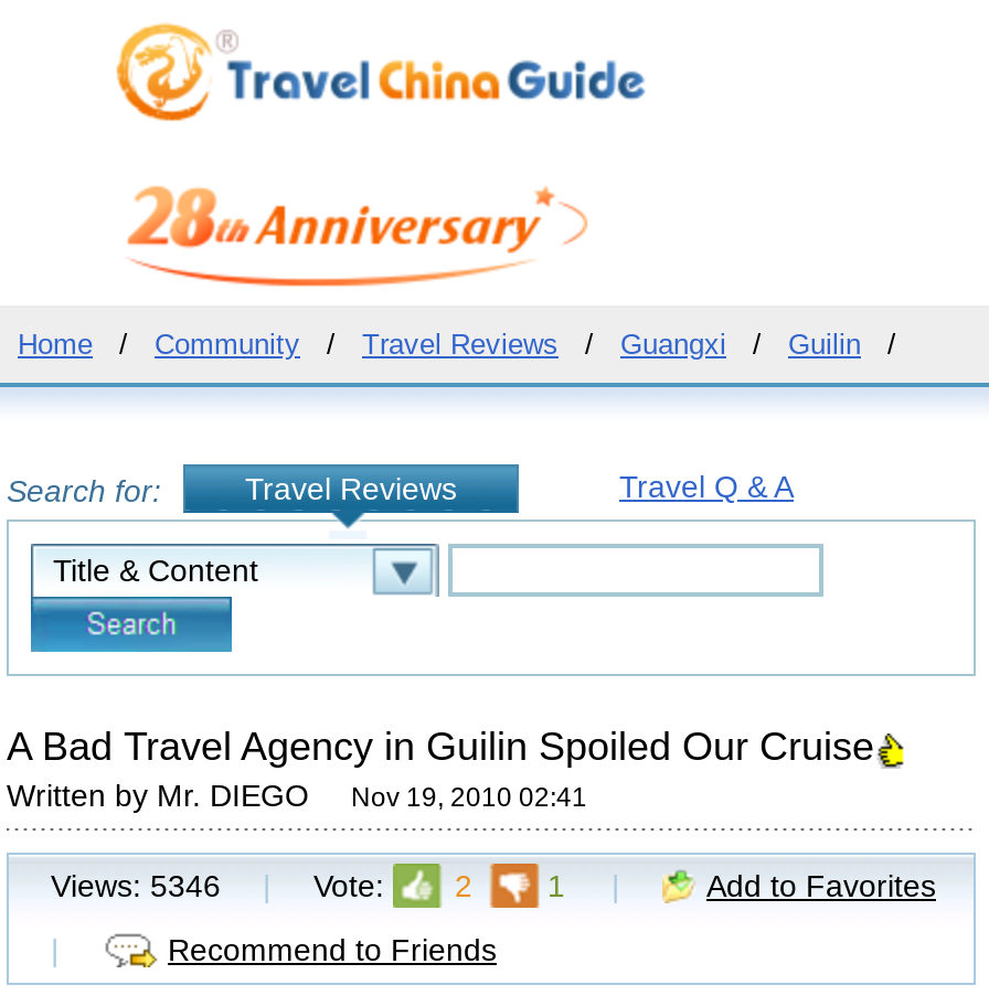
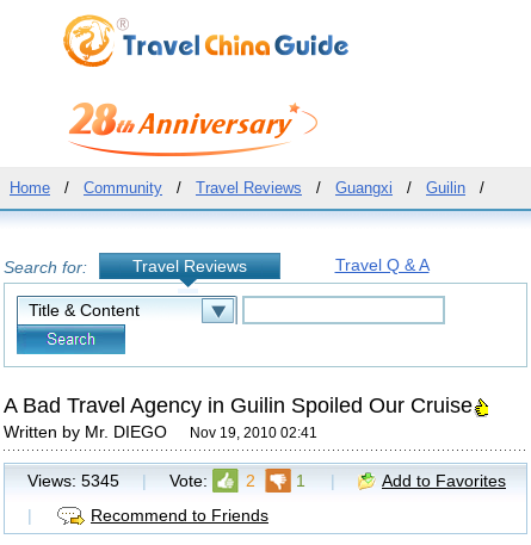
- Views: 5346
+ Views: 5345
